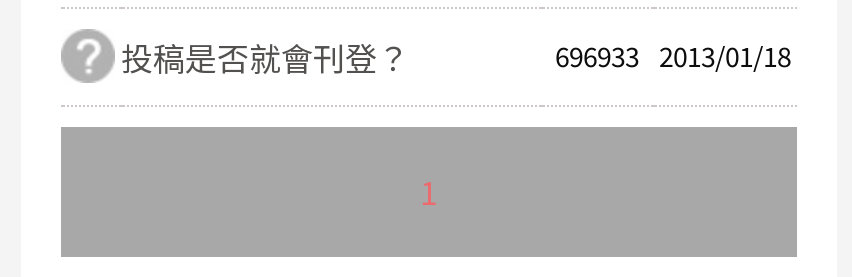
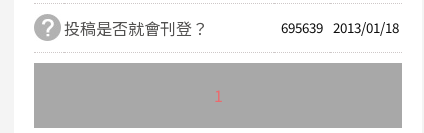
- 696933 2013/01/18
+ 695639 2013/01/18
